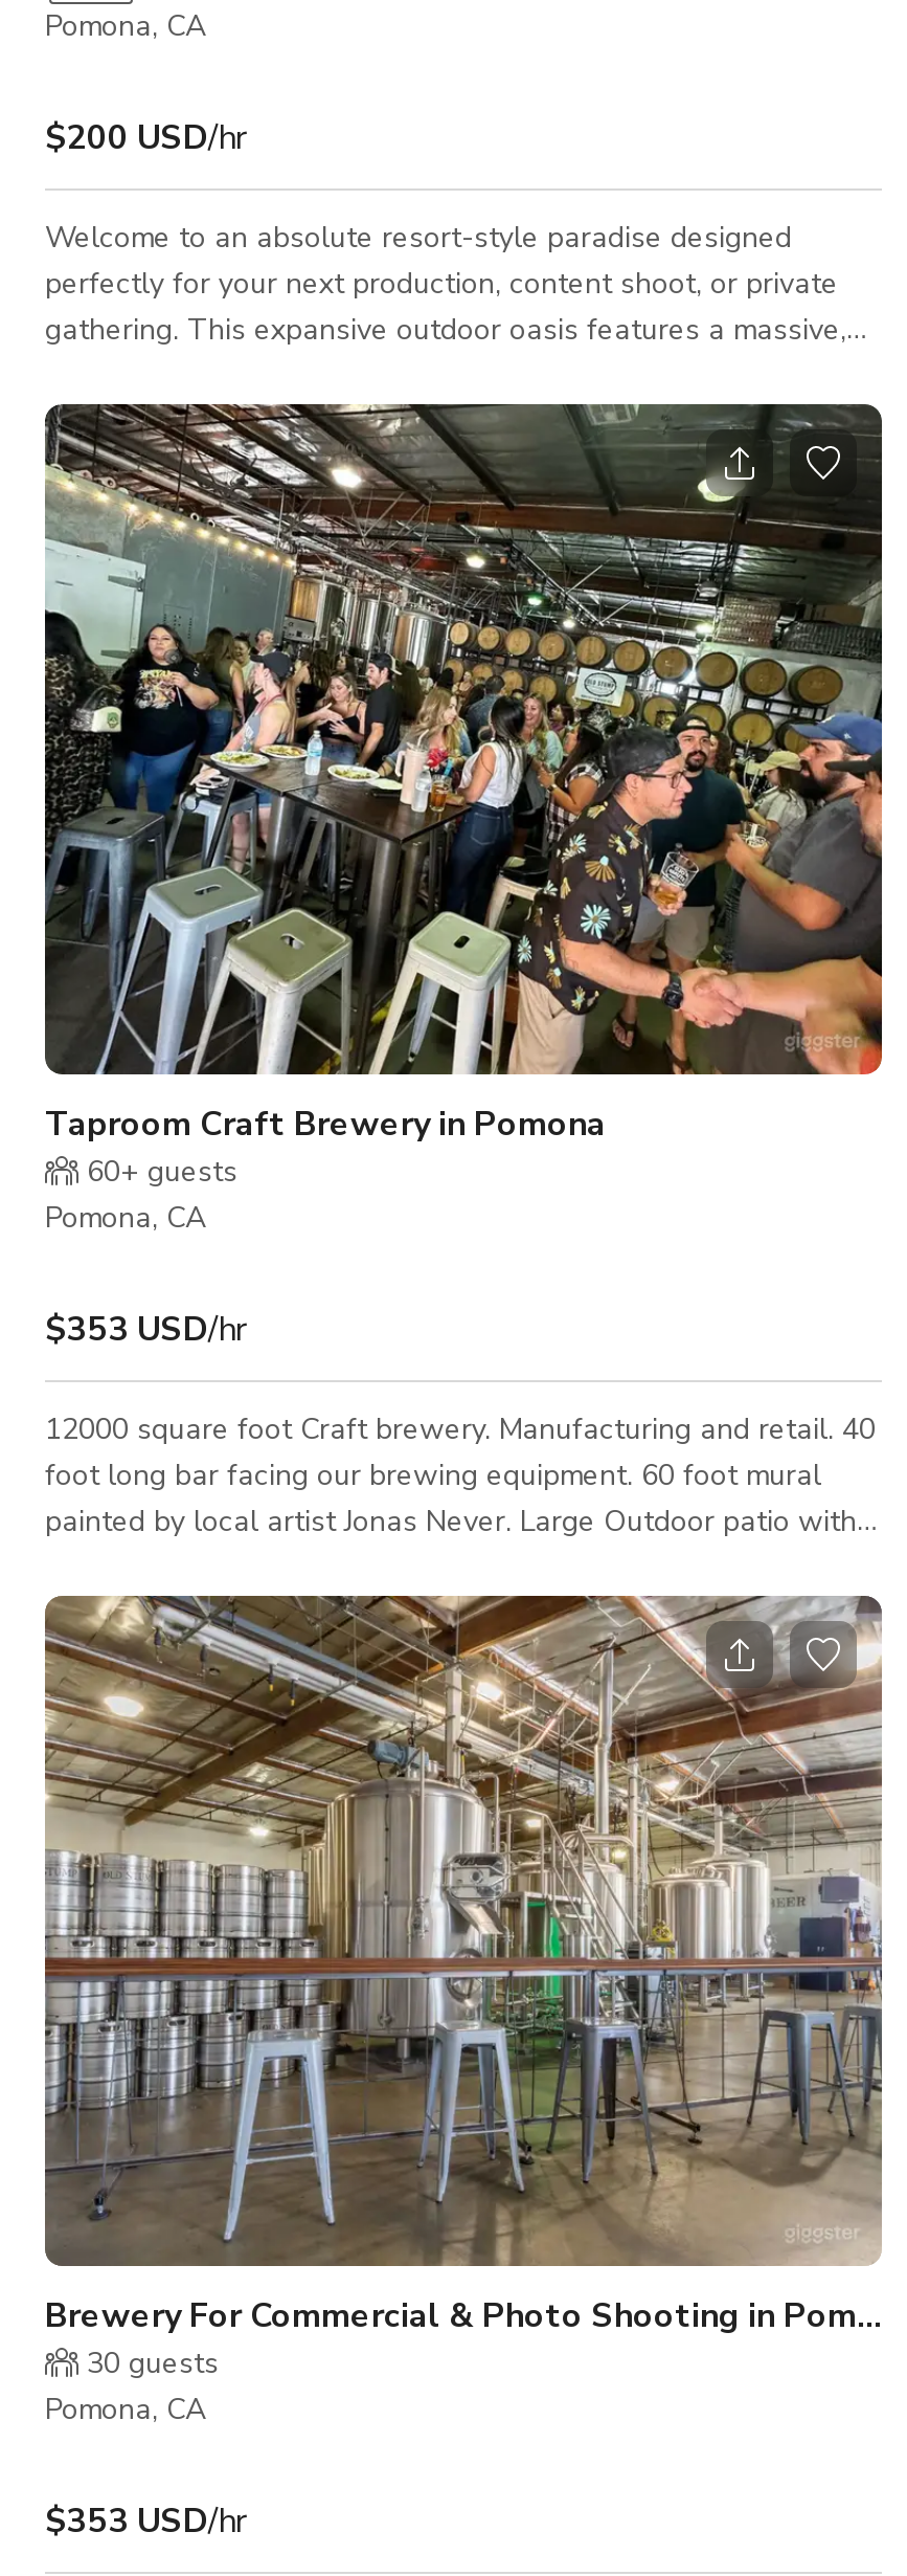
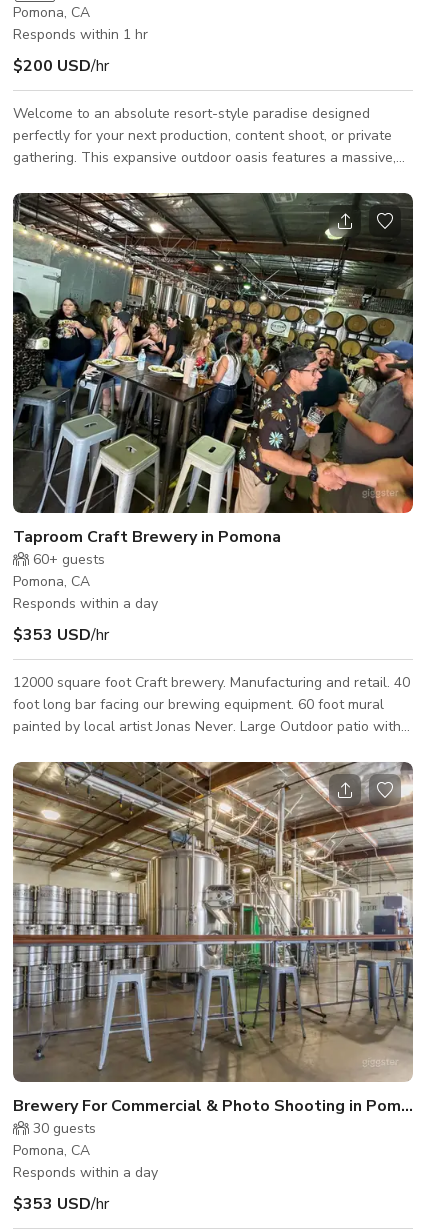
+ Responds within 1 hr

+ Responds within a day

+ Responds within a day
